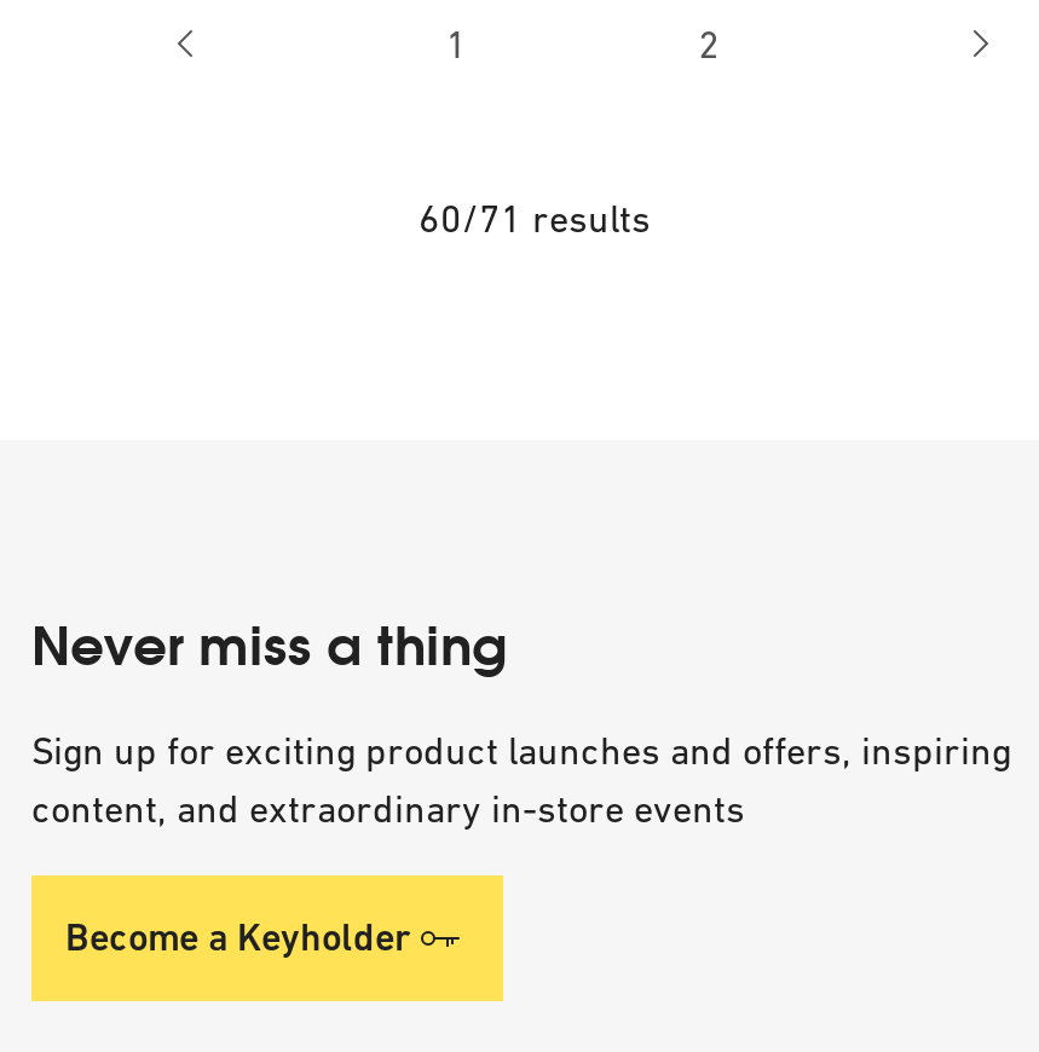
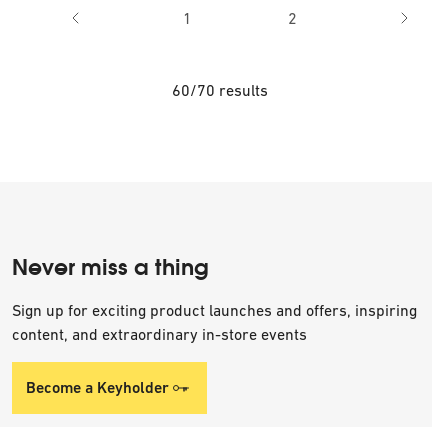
- 60/71 results
+ 60/70 results
